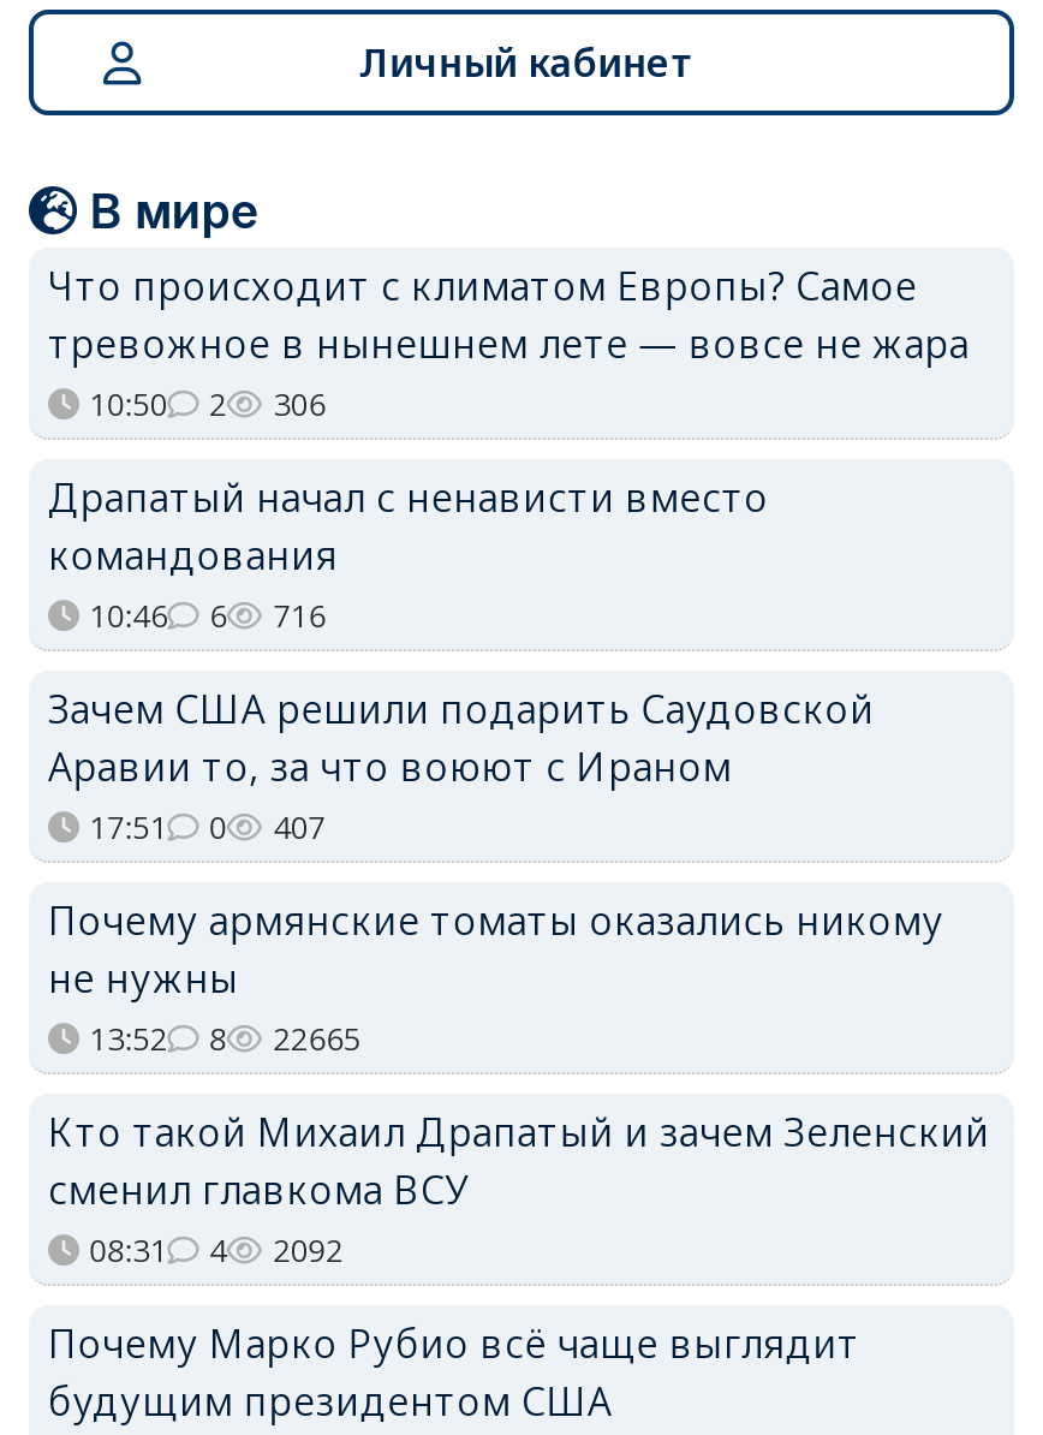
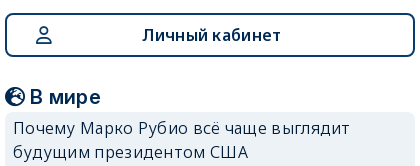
- Что происходит с климатом Европы? Самое
- тревожное в нынешнем лете — вовсе не жара
- 10:50
- 2
- 306
- Драпатый начал с ненависти вместо
- командования
- 10:46
- 6
- 716
- Зачем США решили подарить Саудовской
- Аравии то, за что воюют с Ираном
- 17:51
- 0
- 407
- Почему армянские томаты оказались никому
- не нужны
- 13:52
- 8
- 22665
- Кто такой Михаил Драпатый и зачем Зеленский
- сменил главкома ВСУ
- 08:31
- 4
- 2092
